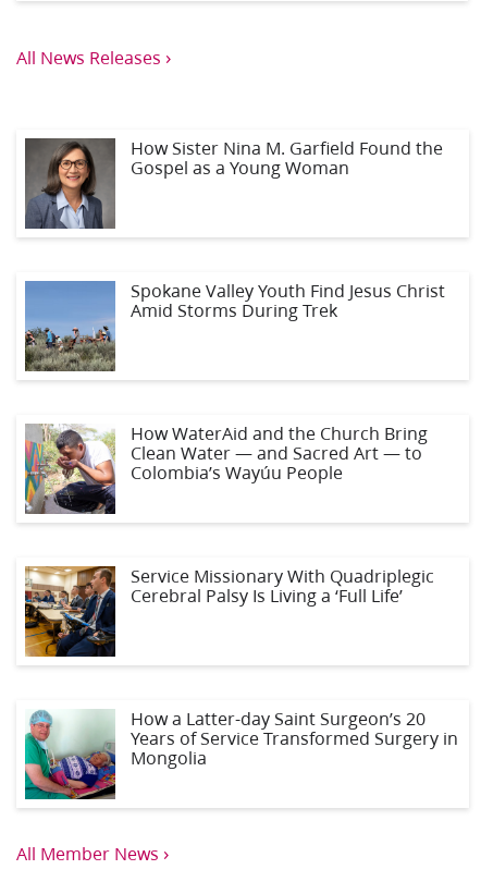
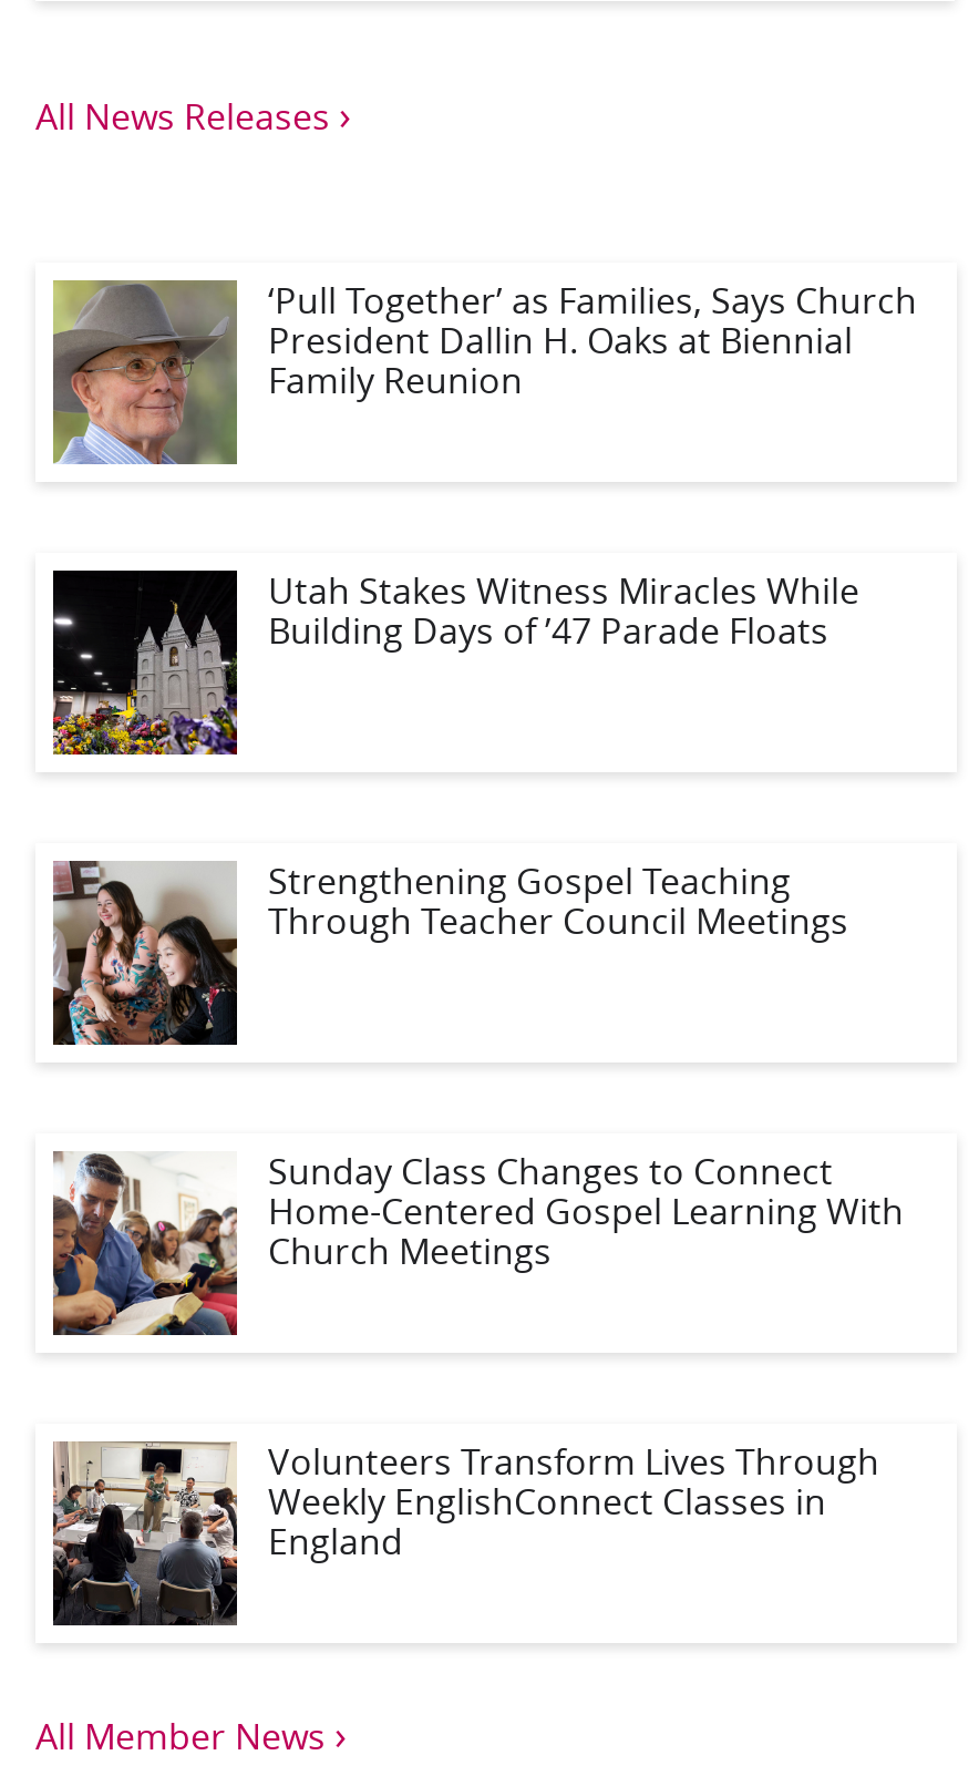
- [image]
- How Sister Nina M. Garfield Found the
- Gospel as a Young Woman
+ [image]
+ ‘Pull Together’ as Families, Says Church
+ President Dallin H. Oaks at Biennial
+ Family Reunion

- [image]
- Spokane Valley Youth Find Jesus Christ
- Amid Storms During Trek
+ [image]
+ Utah Stakes Witness Miracles While
+ Building Days of ’47 Parade Floats

- [image]
- How WaterAid and the Church Bring
- Clean Water — and Sacred Art — to
- Colombia’s Wayúu People
+ [image]
+ Strengthening Gospel Teaching
+ Through Teacher Council Meetings

- [image]
- Service Missionary With Quadriplegic
- Cerebral Palsy Is Living a ‘Full Life’
+ [image]
+ Sunday Class Changes to Connect
+ Home-Centered Gospel Learning With
+ Church Meetings

- [image]
- How a Latter-day Saint Surgeon’s 20
- Years of Service Transformed Surgery in
- Mongolia
+ [image]
+ Volunteers Transform Lives Through
+ Weekly EnglishConnect Classes in
+ England
